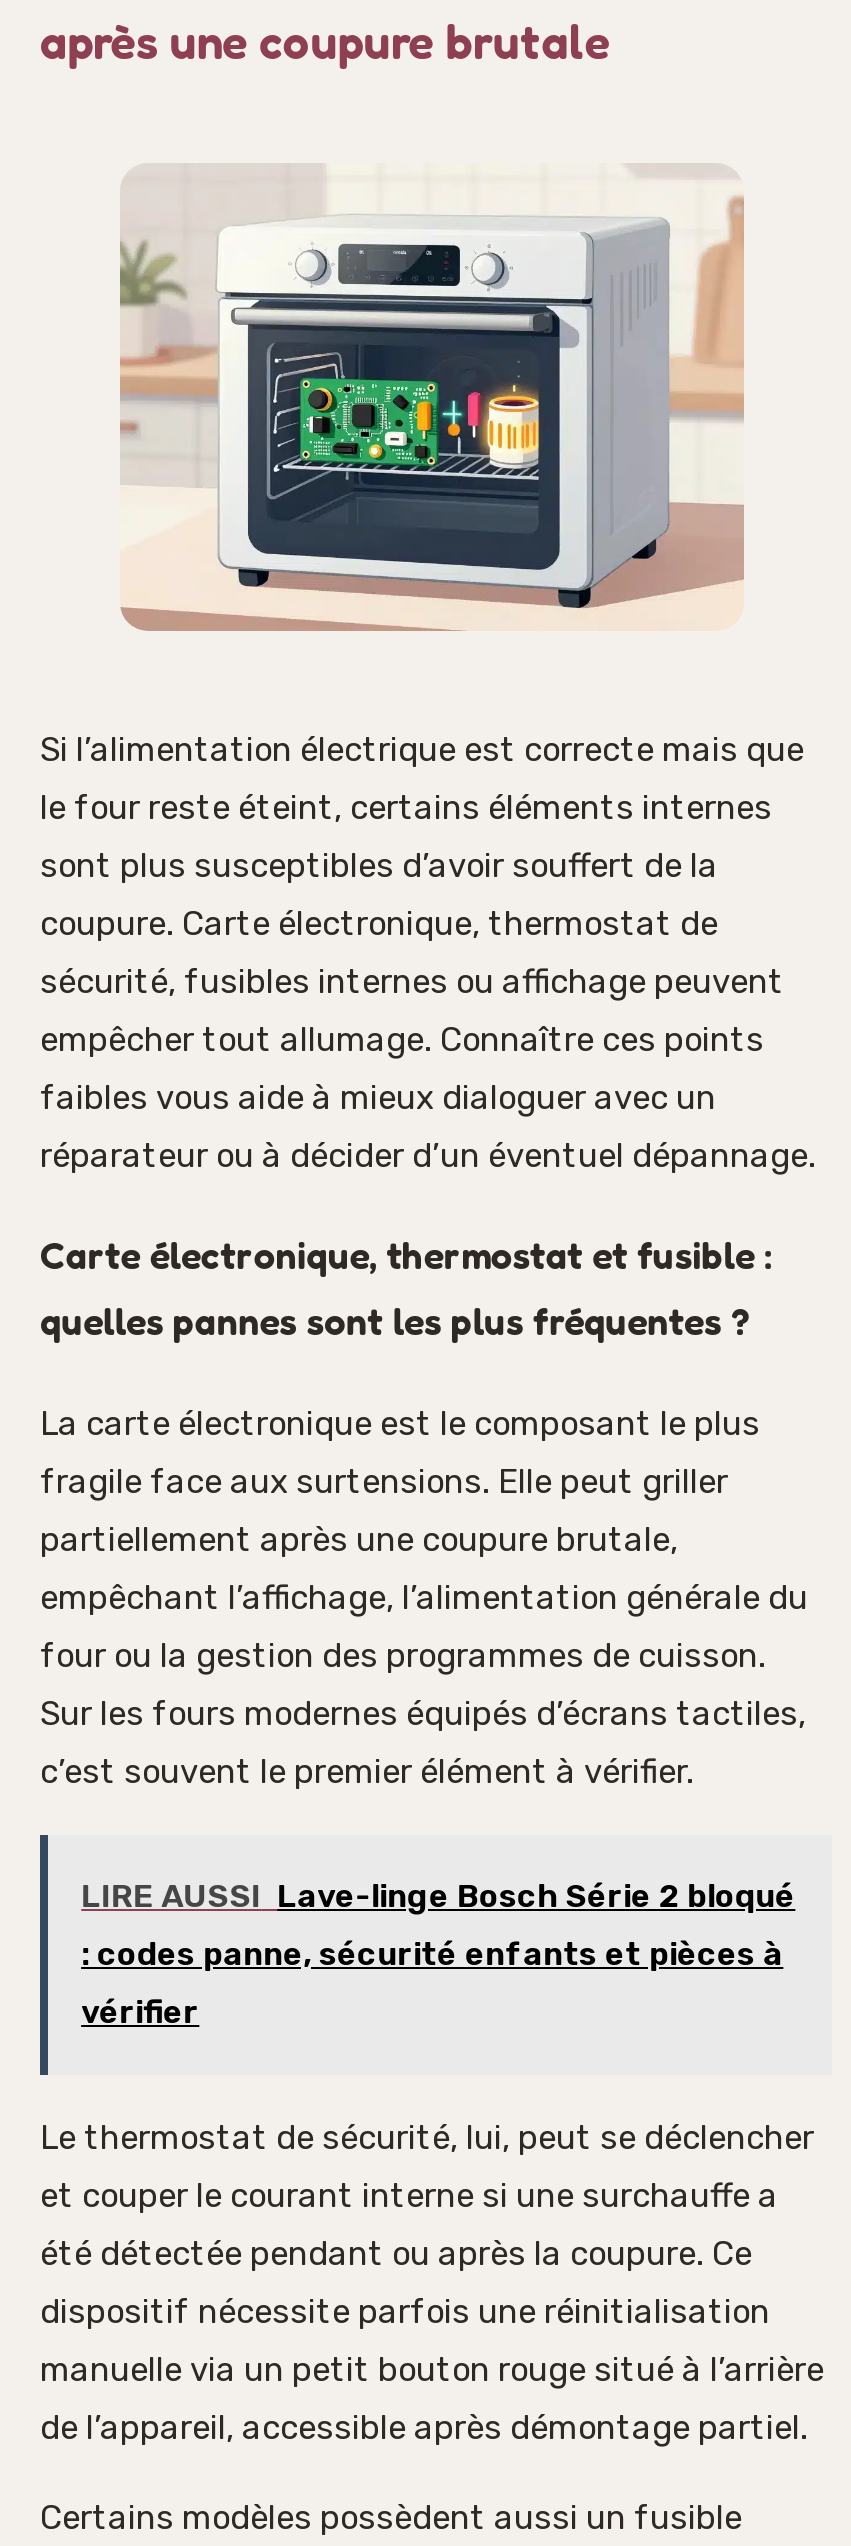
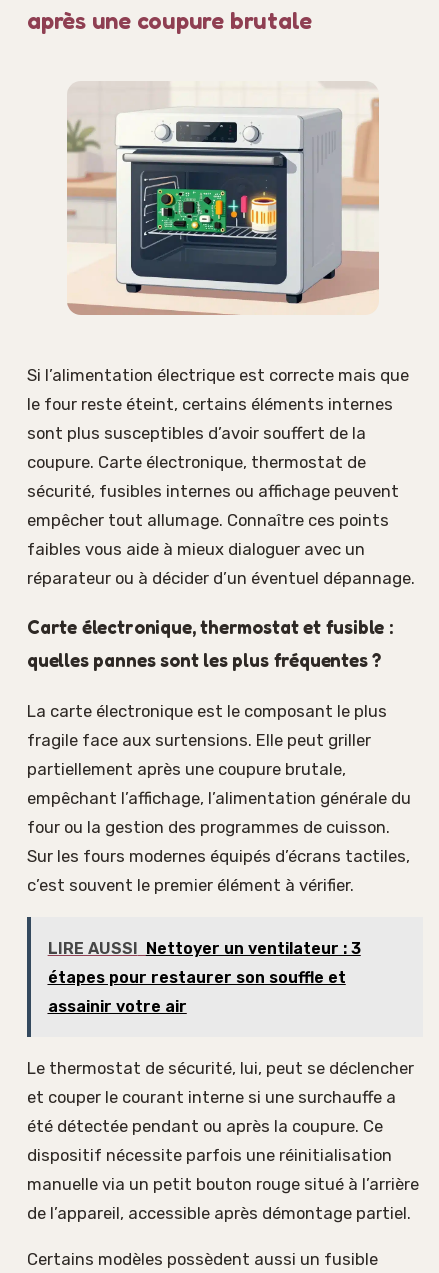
- LIRE AUSSI Lave-linge Bosch Série 2 bloqué
+ LIRE AUSSI Nettoyer un ventilateur : 3

- : codes panne, sécurité enfants et pièces à
+ étapes pour restaurer son souffle et

- vérifier
+ assainir votre air
